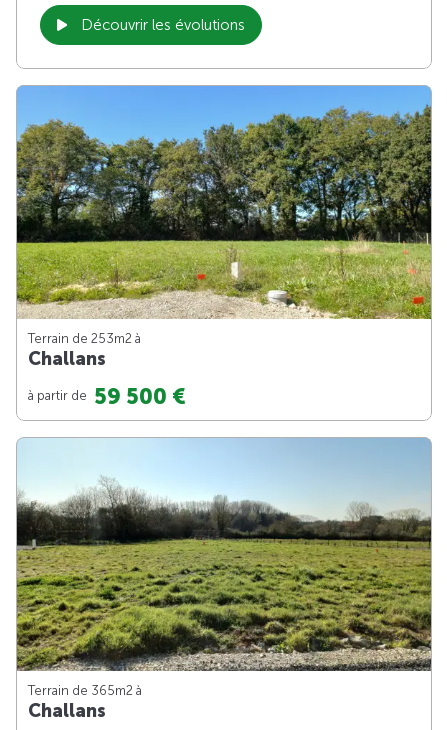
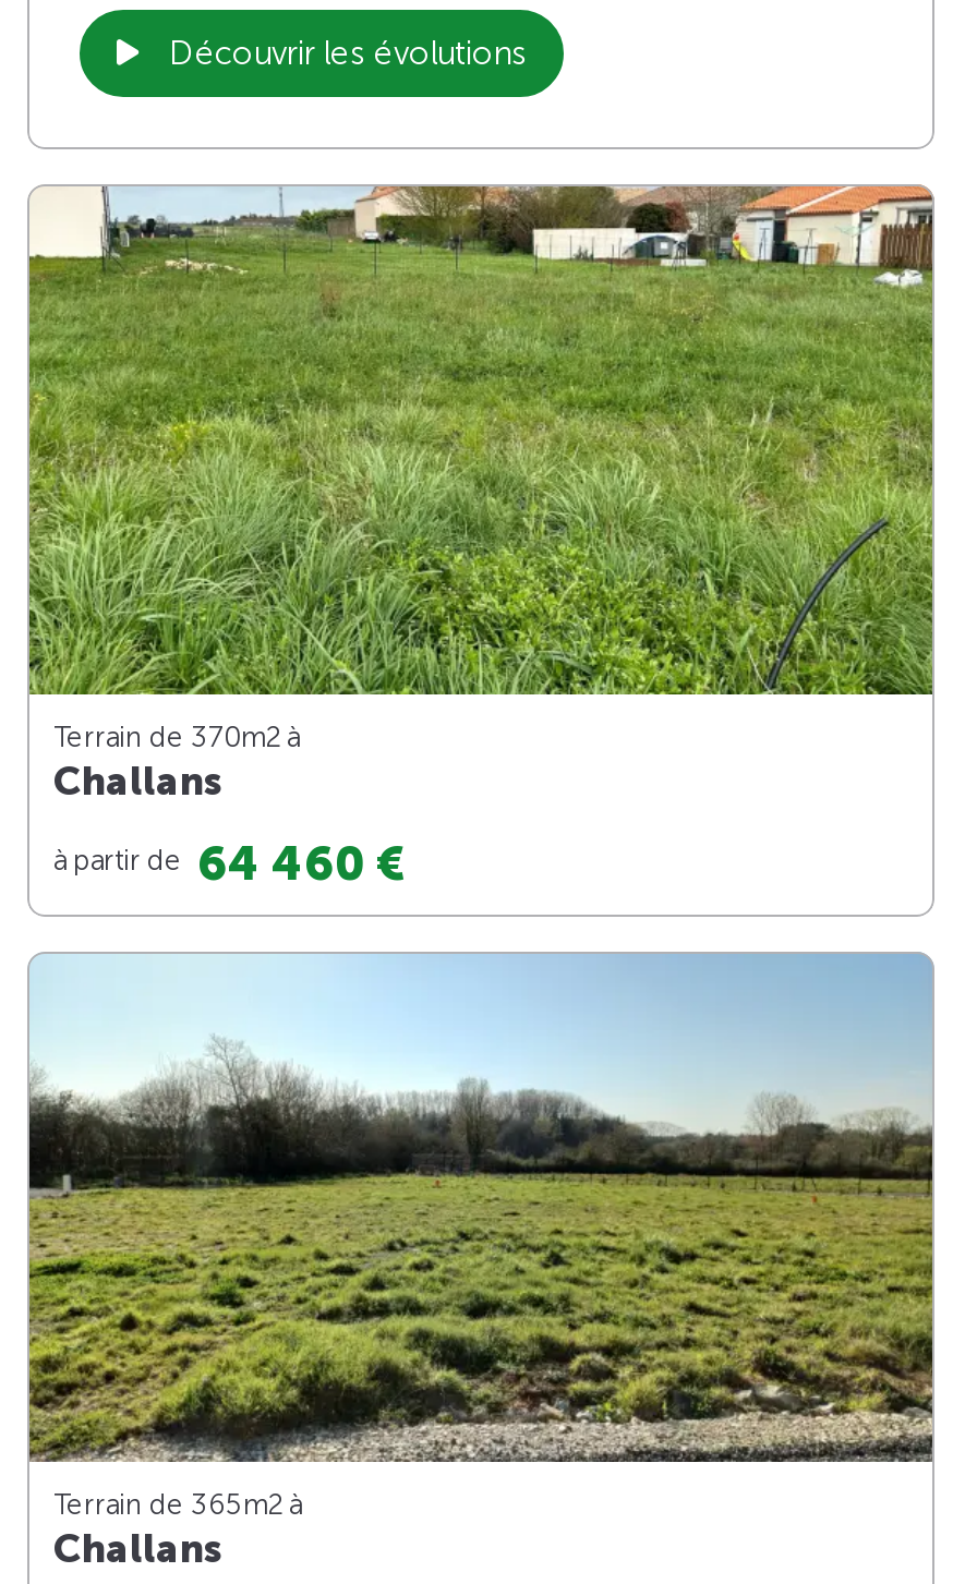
- [image]
- Terrain de 253m2 à
+ [image]
+ Terrain de 370m2 à

- à partir de 59 500 €
+ à partir de 64 460 €
